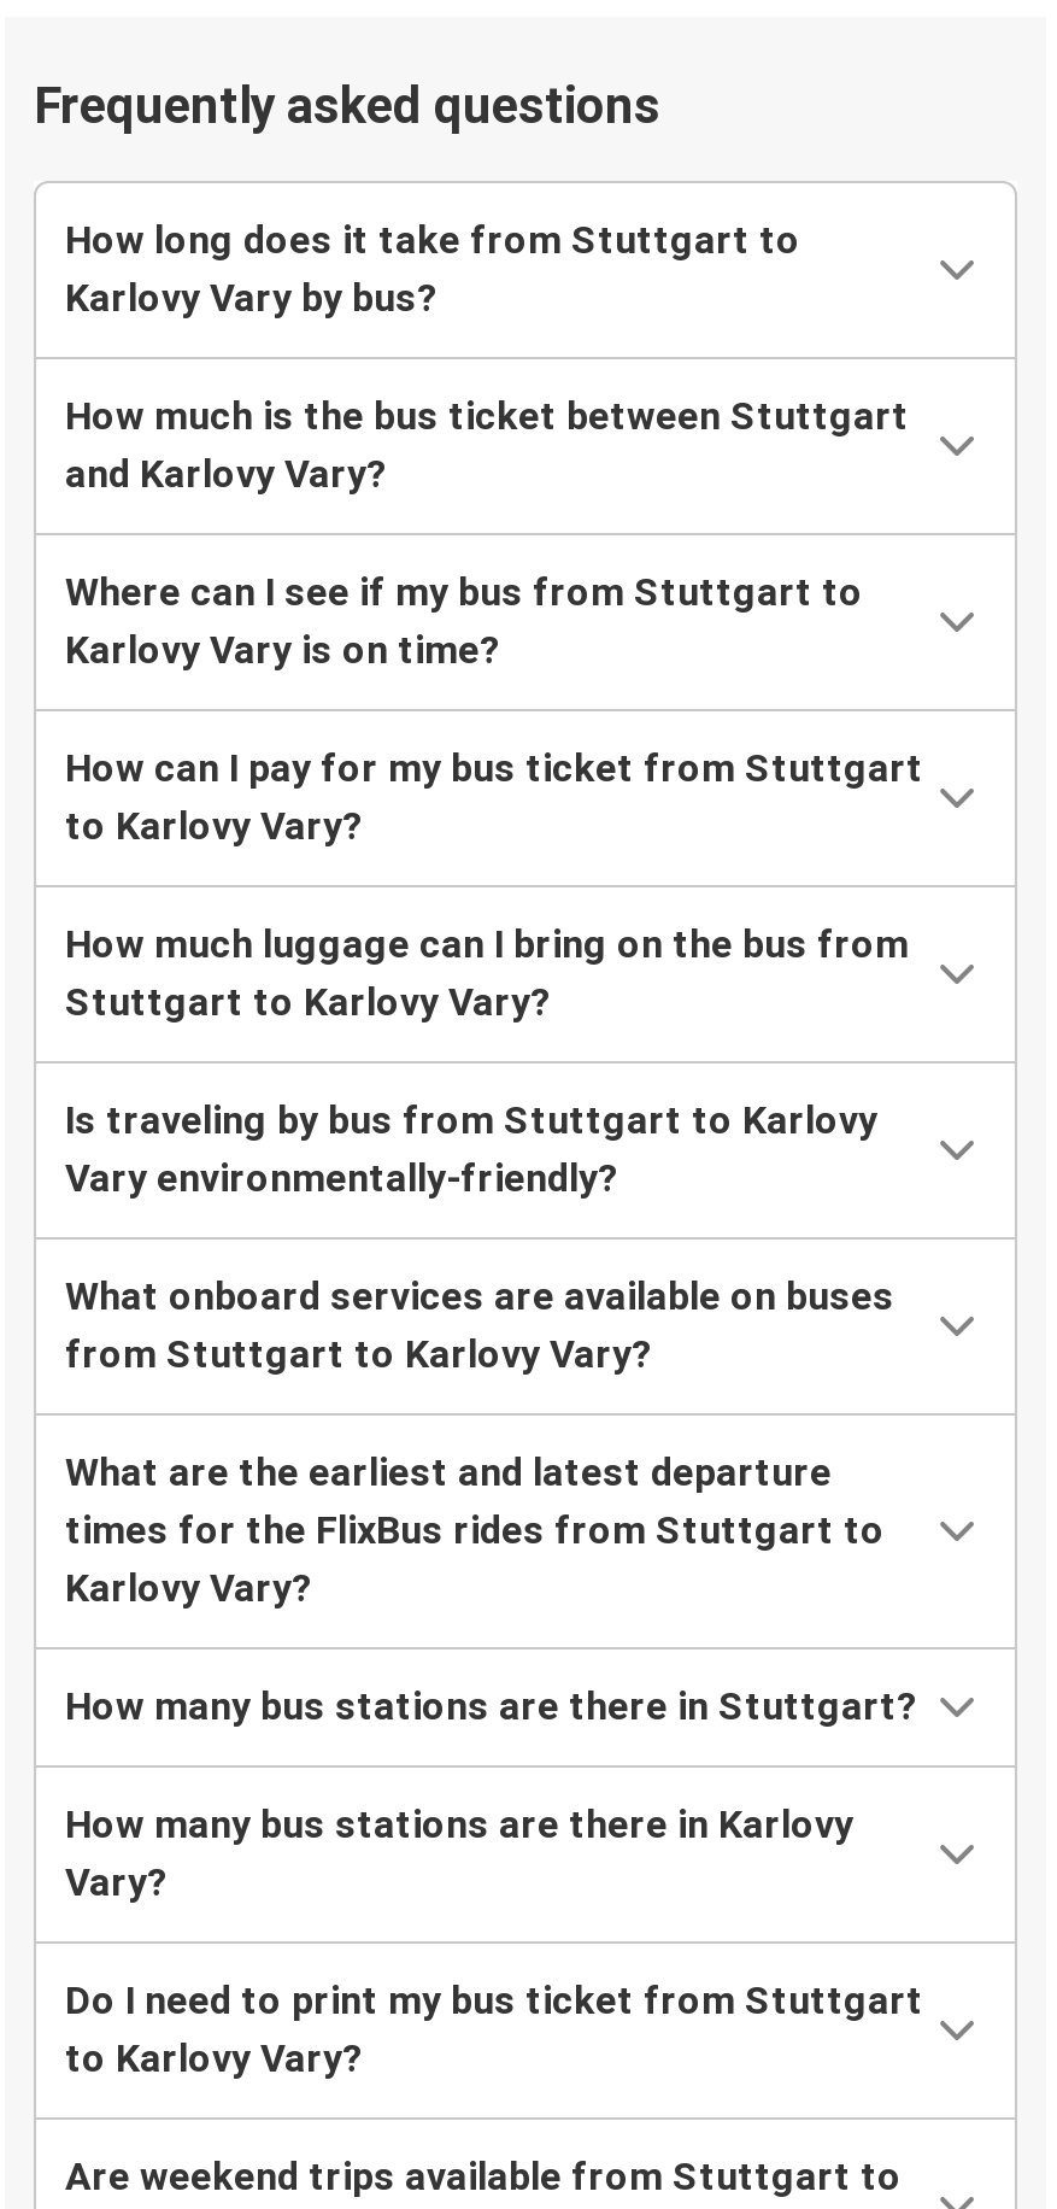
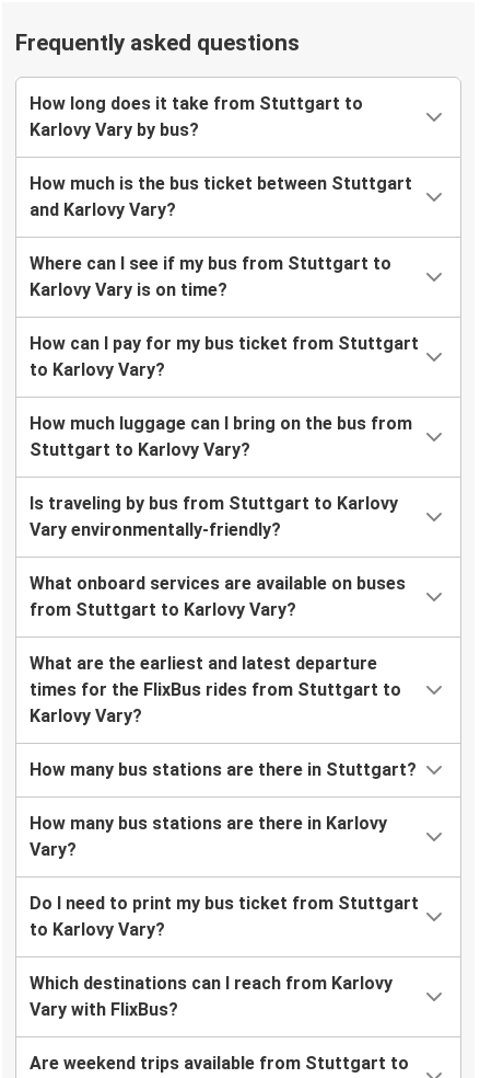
+ Which destinations can I reach from Karlovy
+ Vary with FlixBus?
